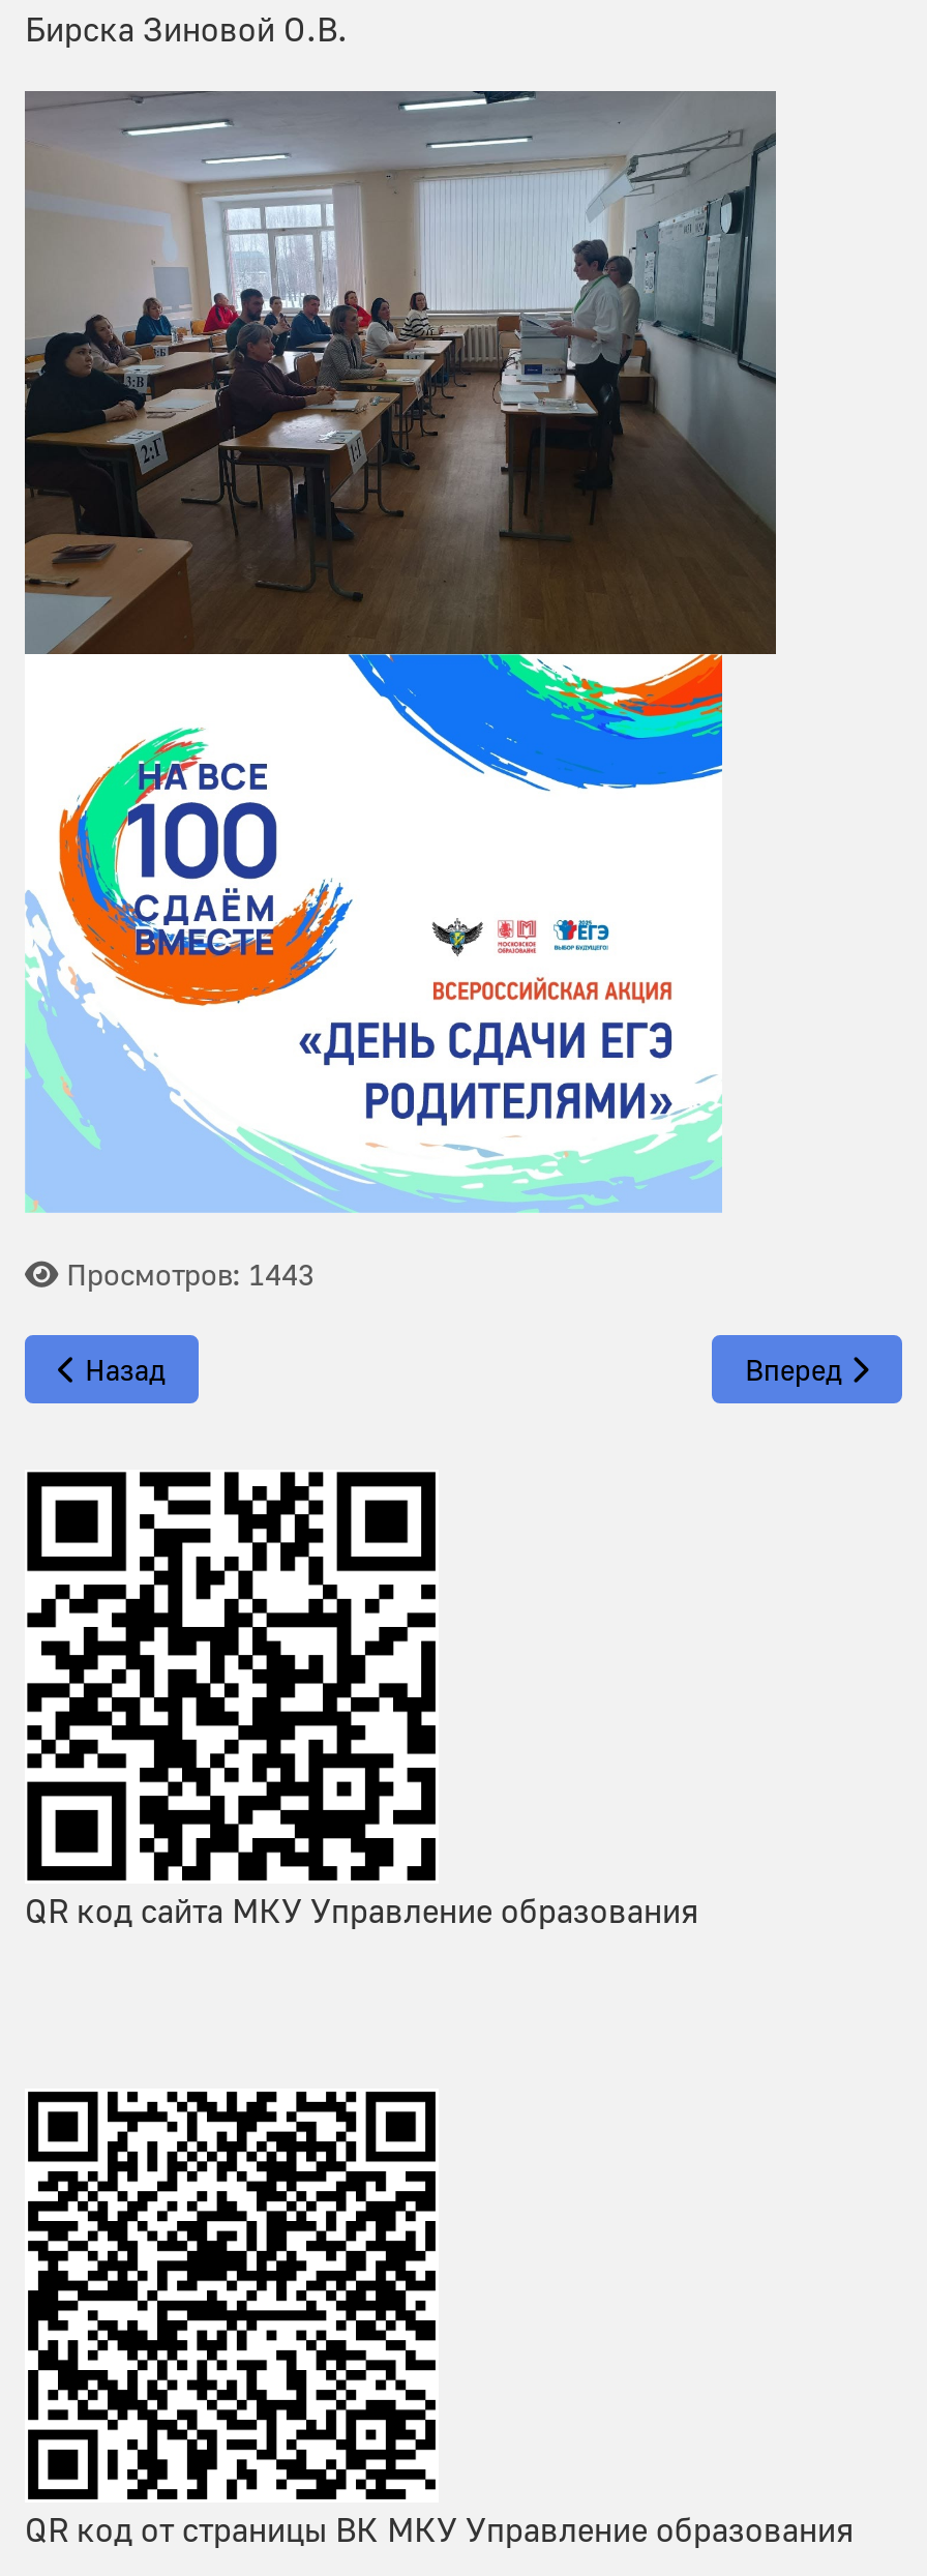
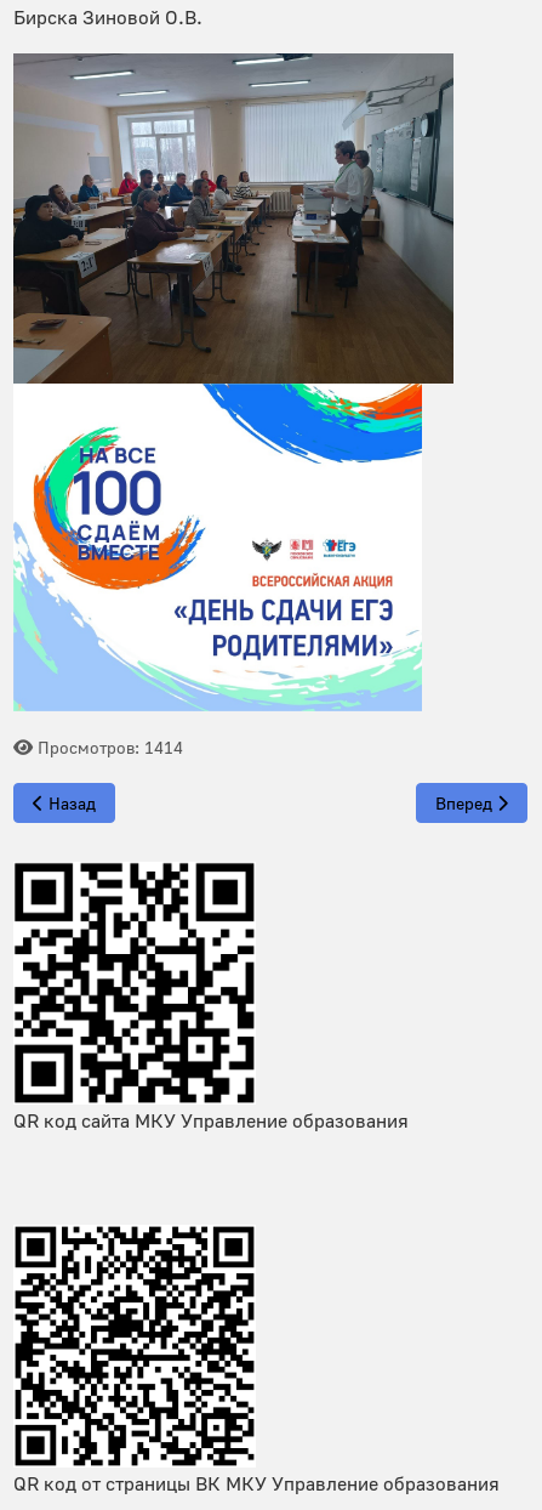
- Просмотров: 1443
+ Просмотров: 1414
